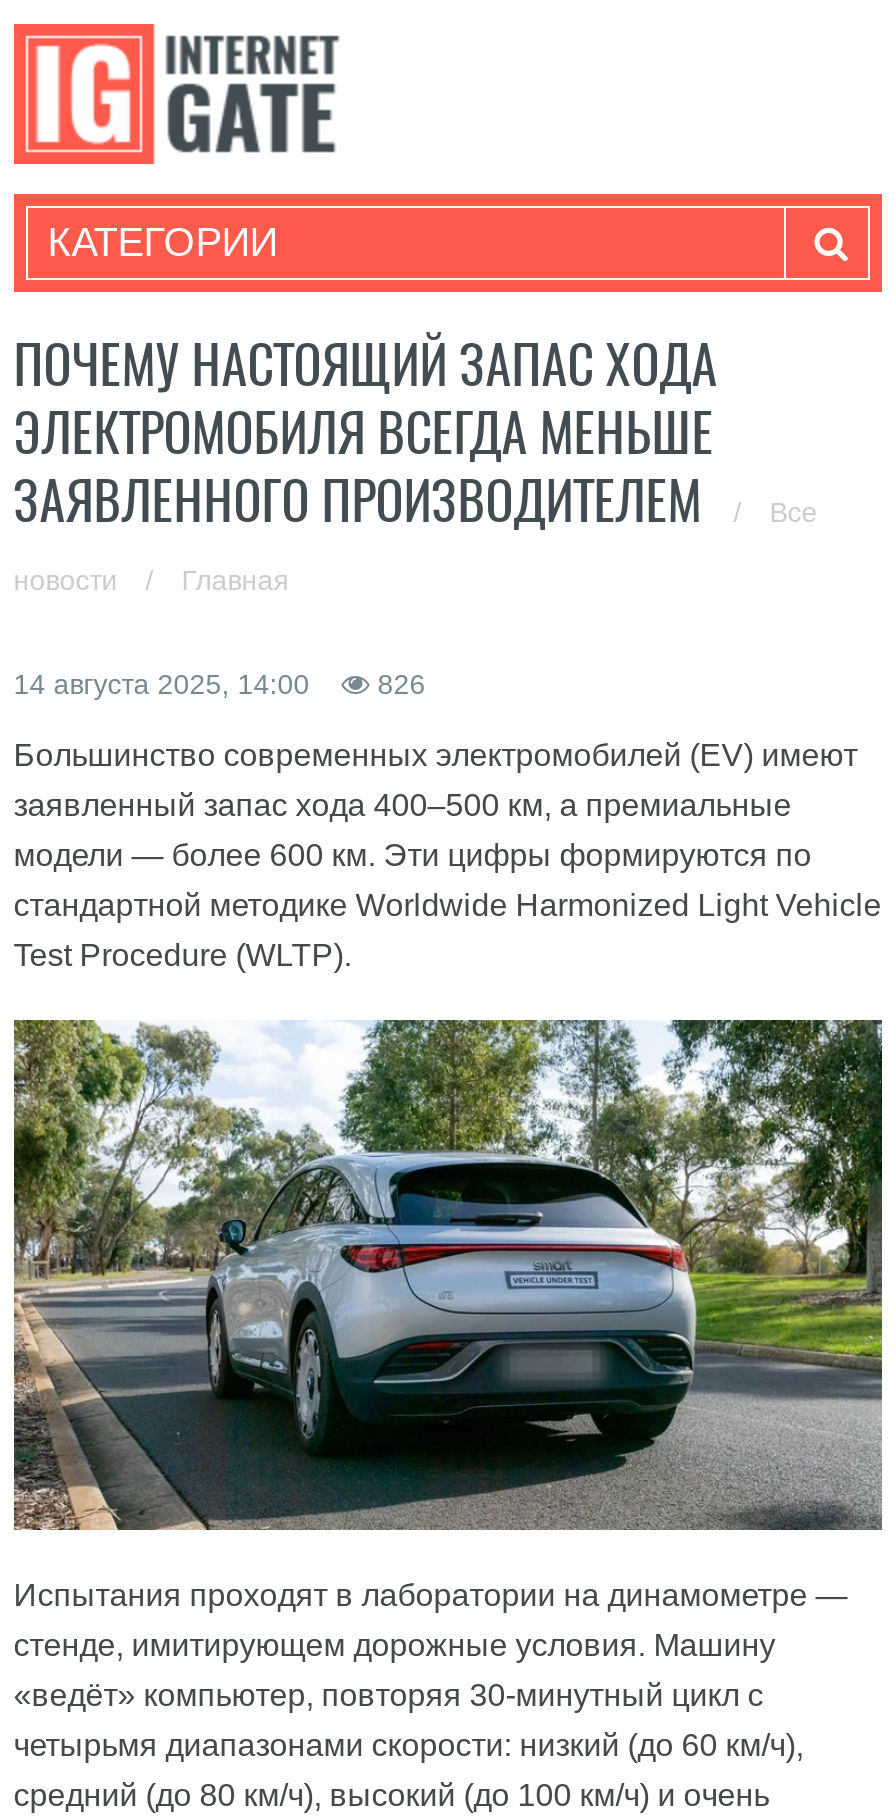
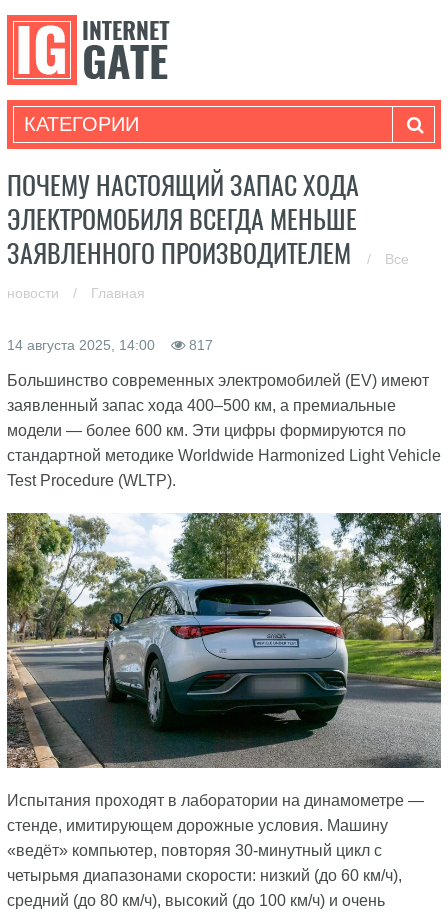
- 14 августа 2025, 14:00 826
+ 14 августа 2025, 14:00 817
